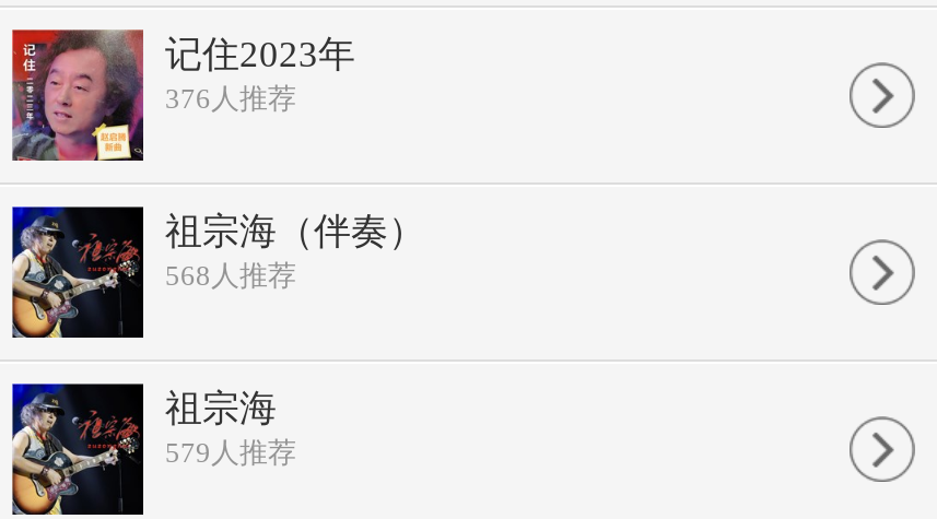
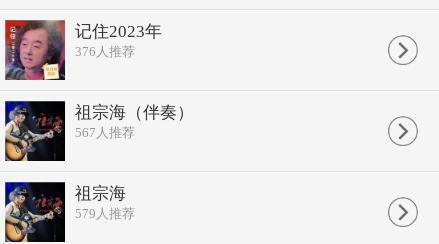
- 568人推荐
+ 567人推荐
